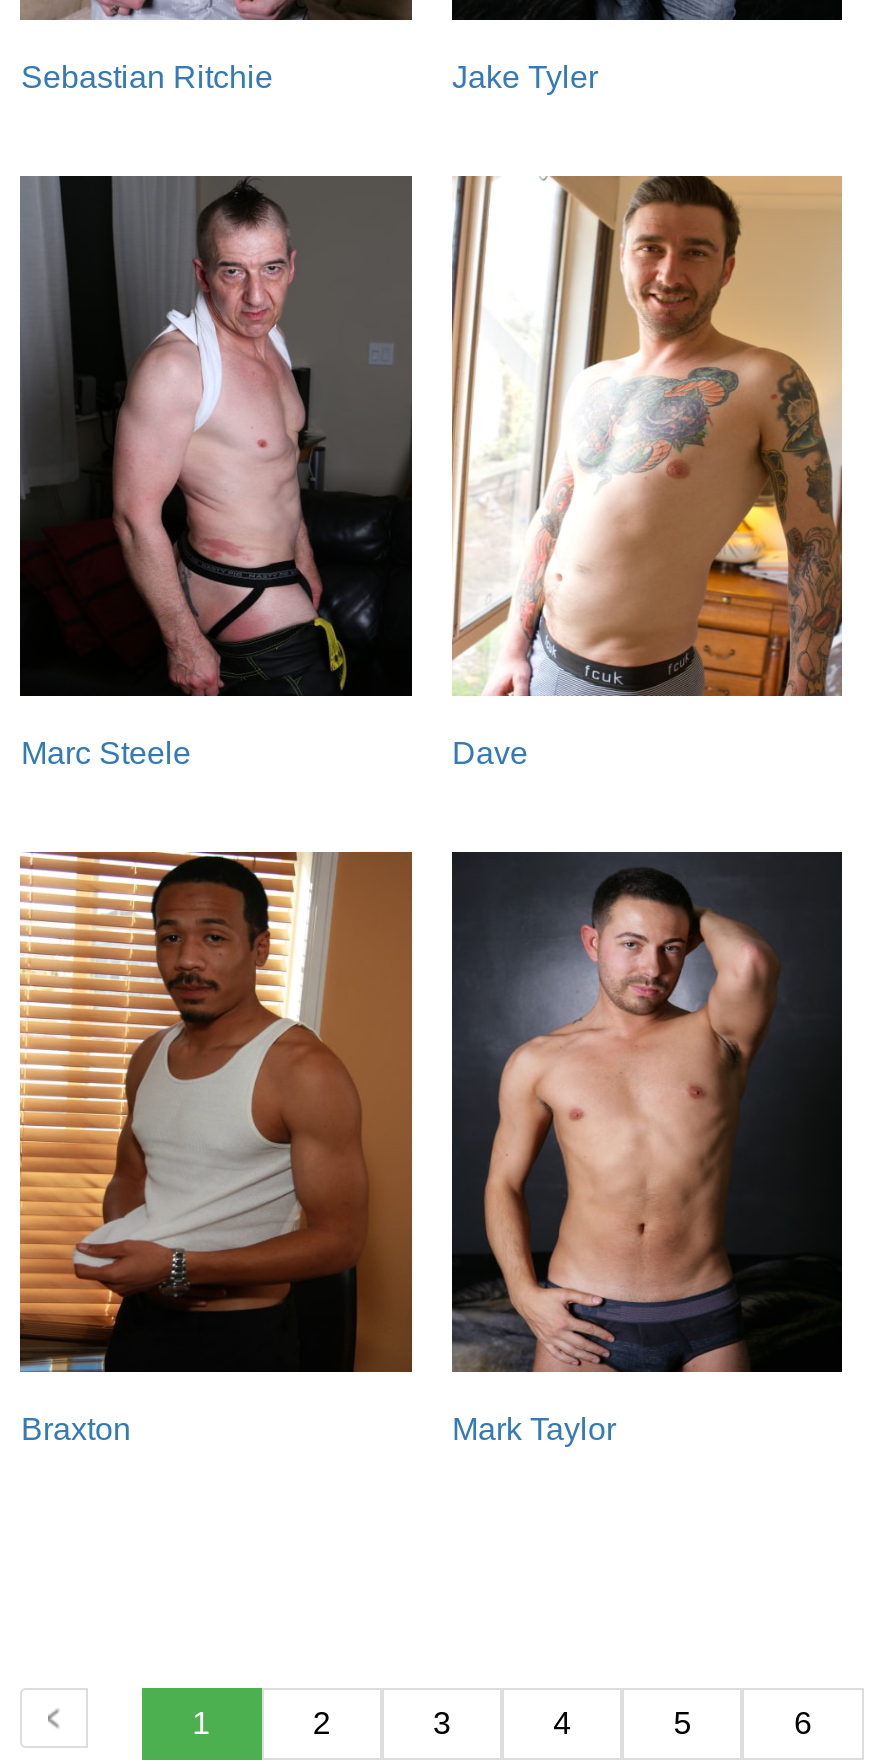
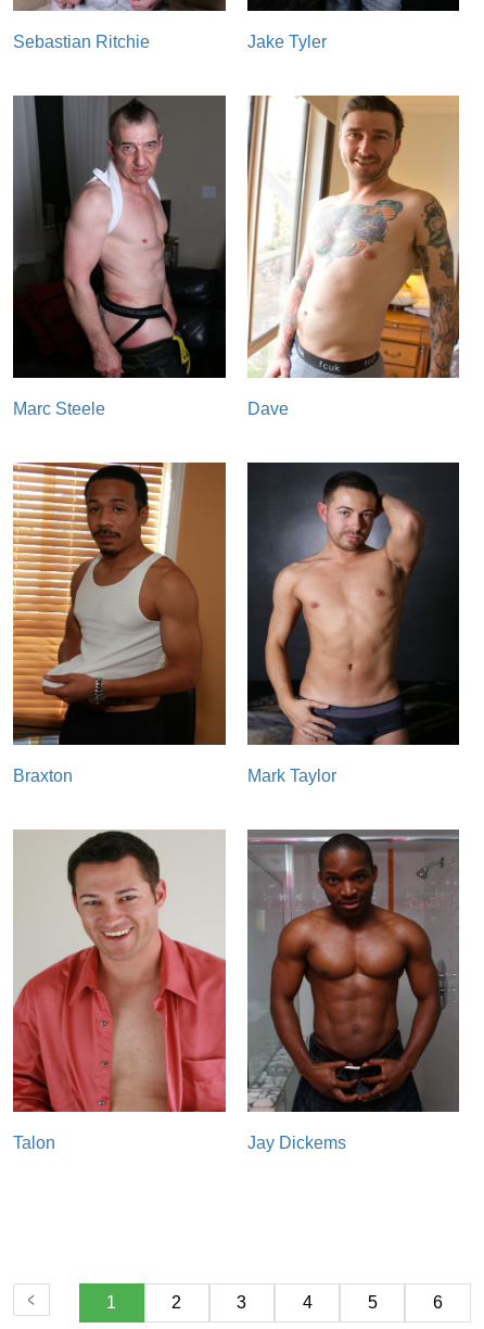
+ [image]

+ [image]
+ Talon
+ Jay Dickems
